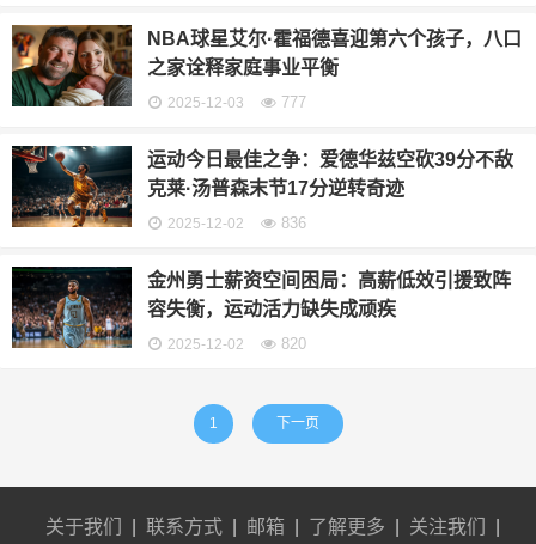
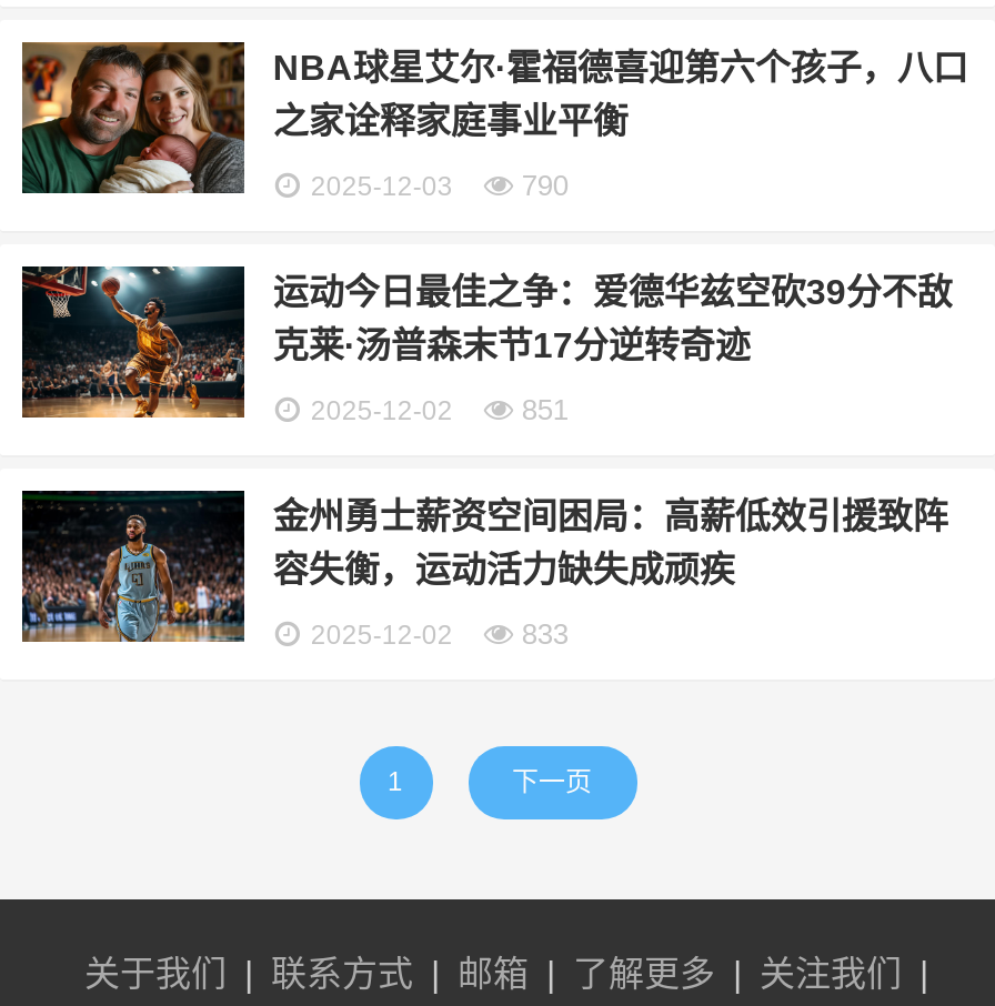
- 777
+ 790

- 836
+ 851

- 820
+ 833
